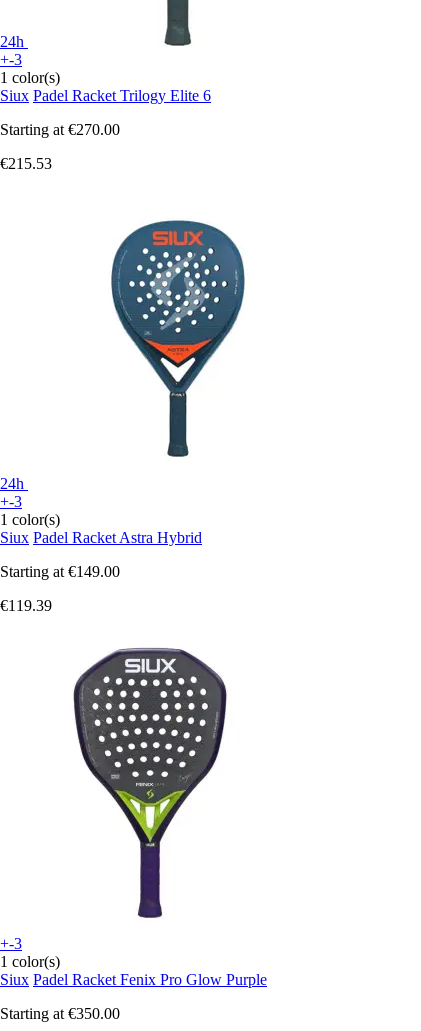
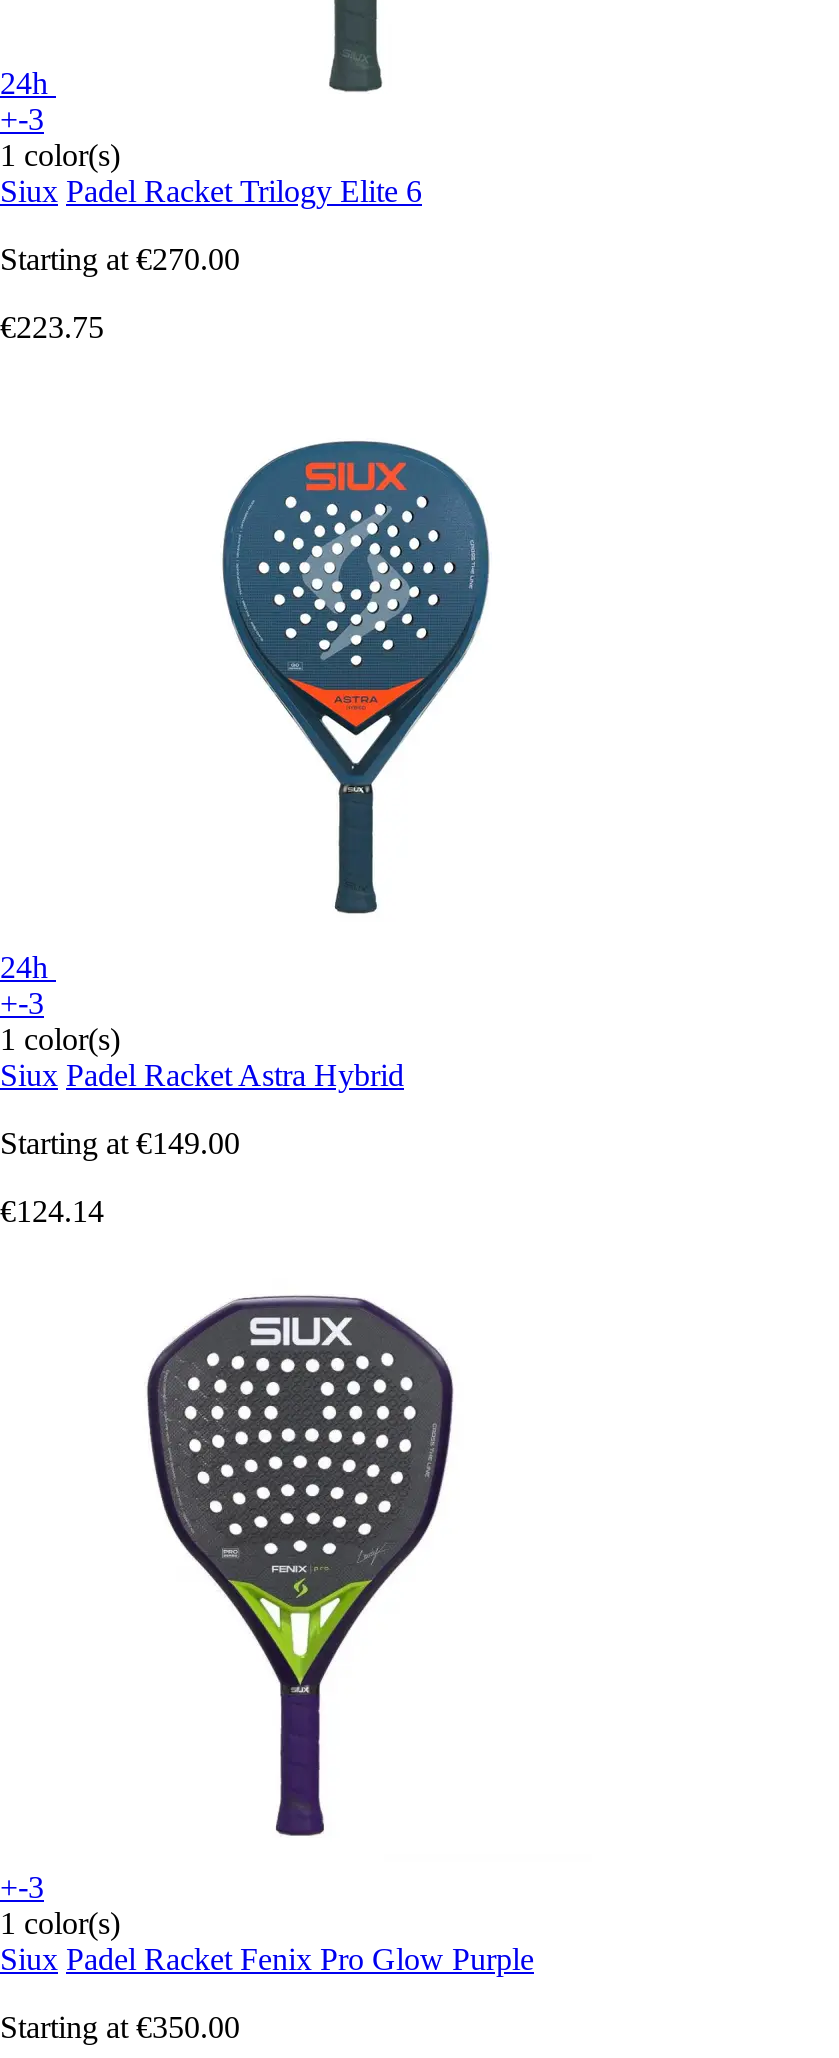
- €215.53
+ €223.75

- €119.39
+ €124.14
